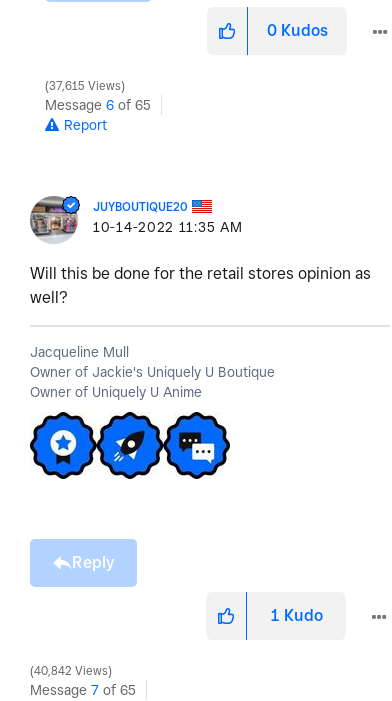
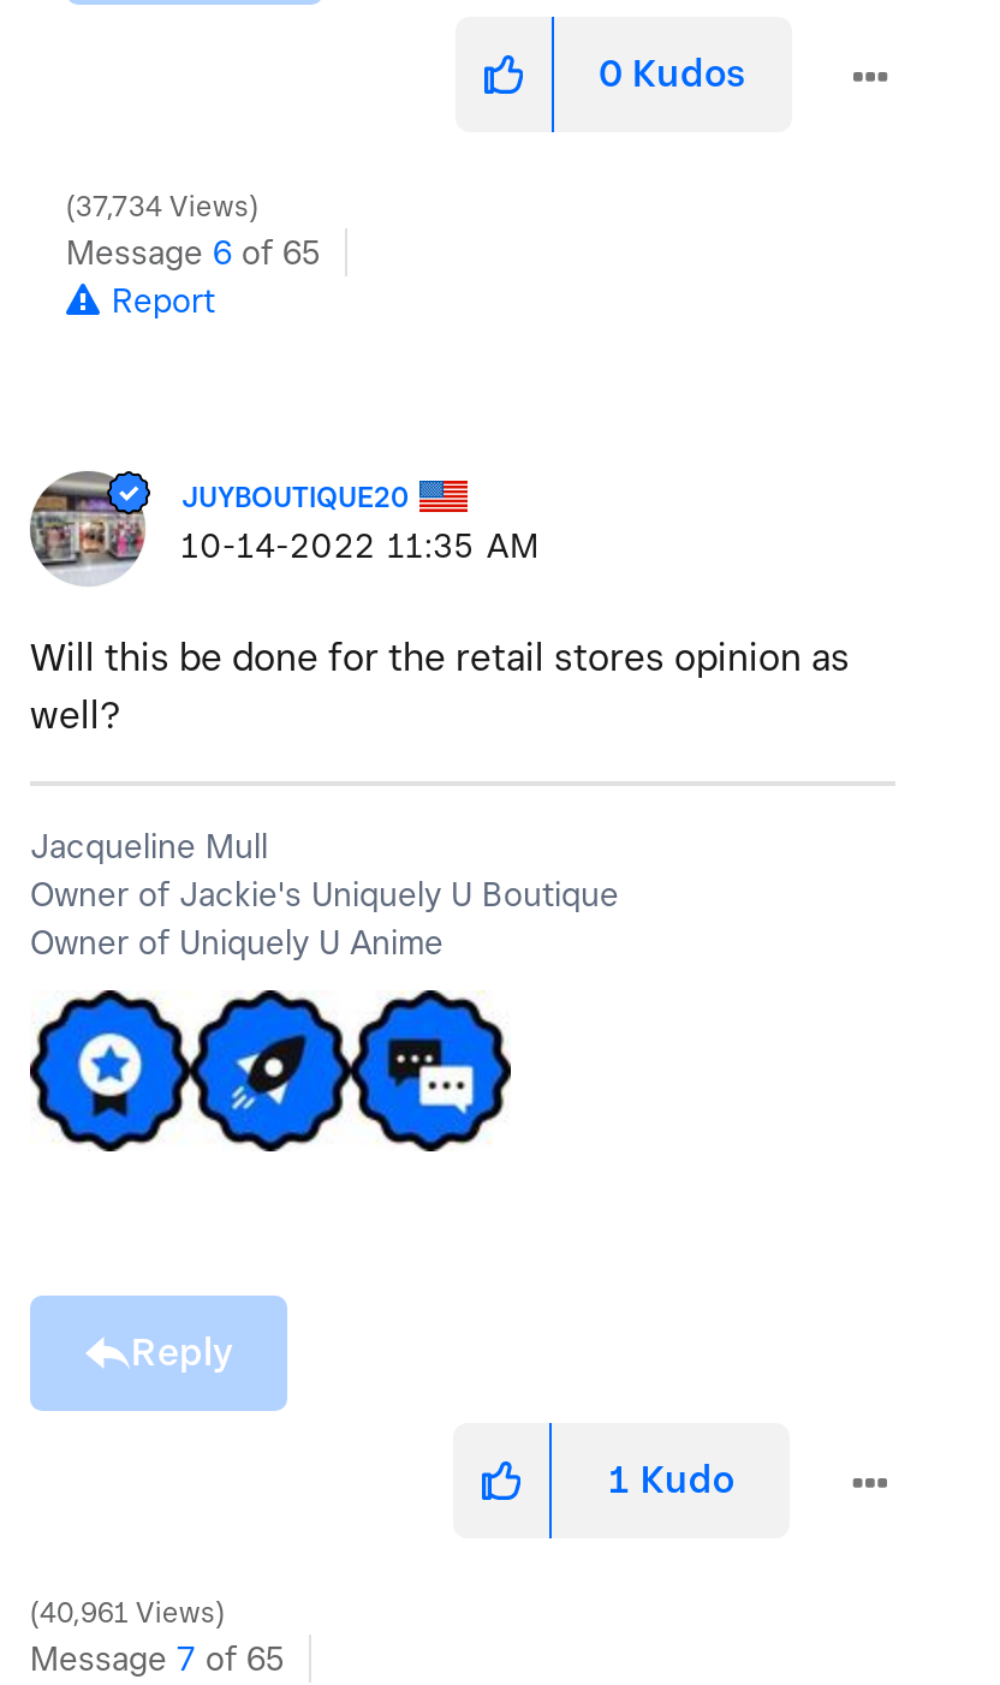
- 37,615 Views
+ 37,734 Views

- 40,842 Views
+ 40,961 Views
